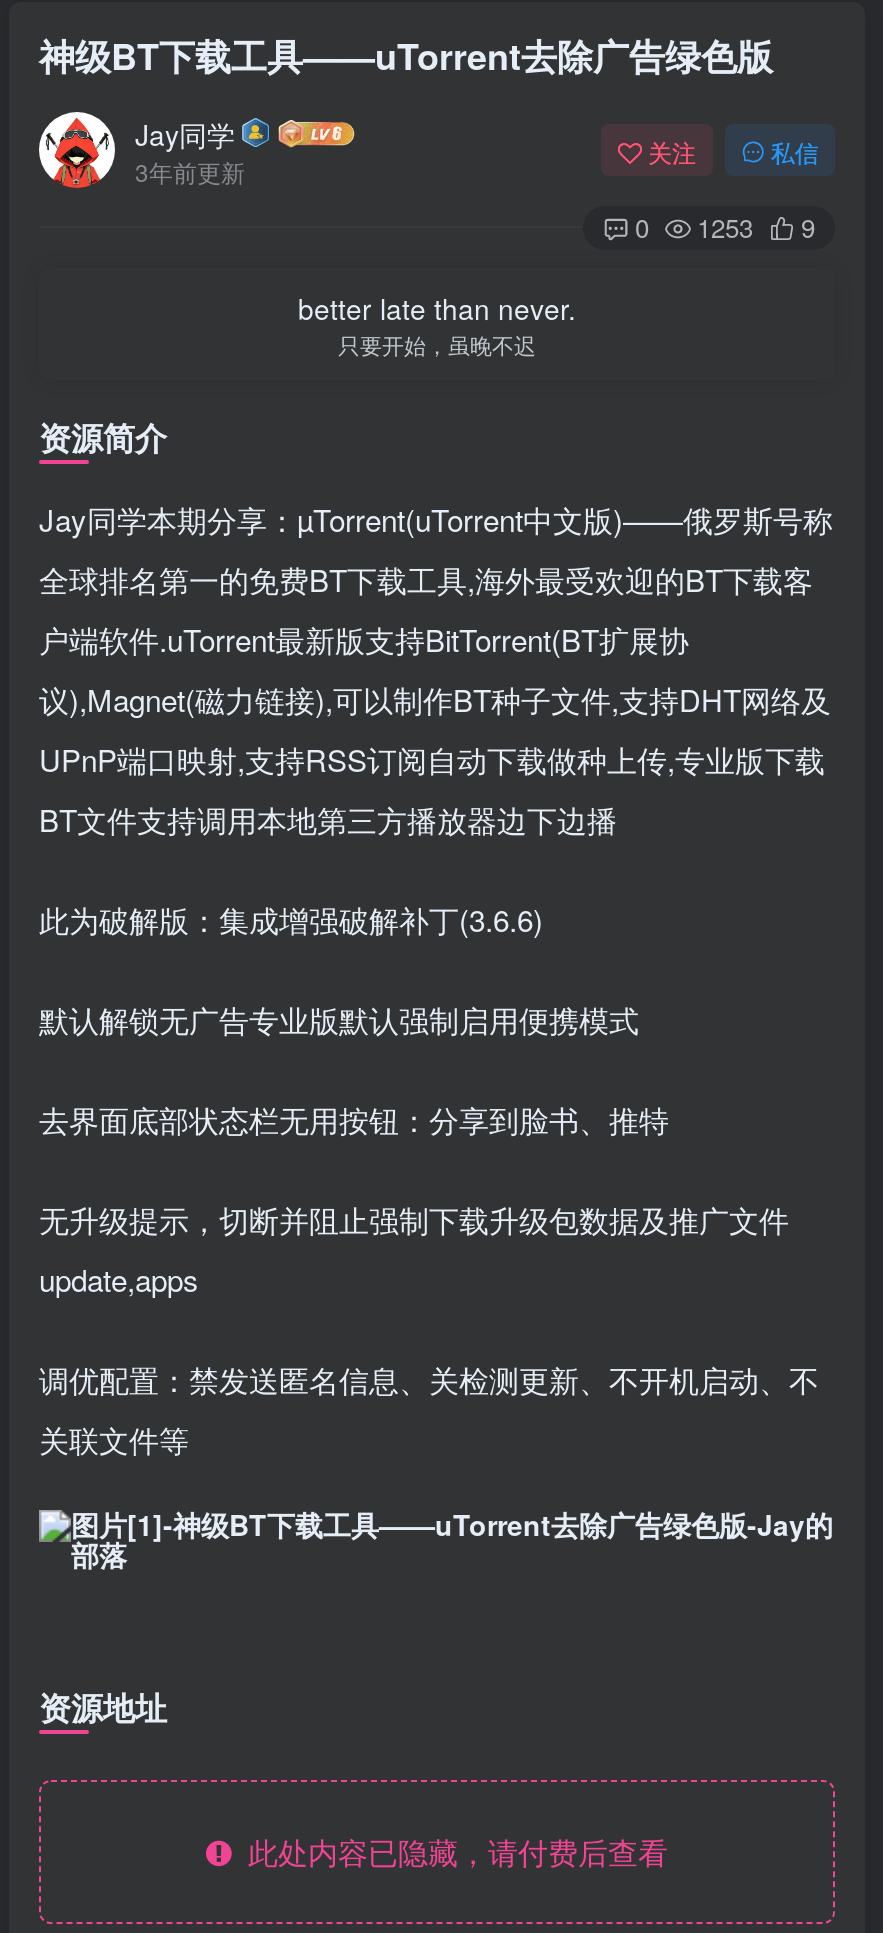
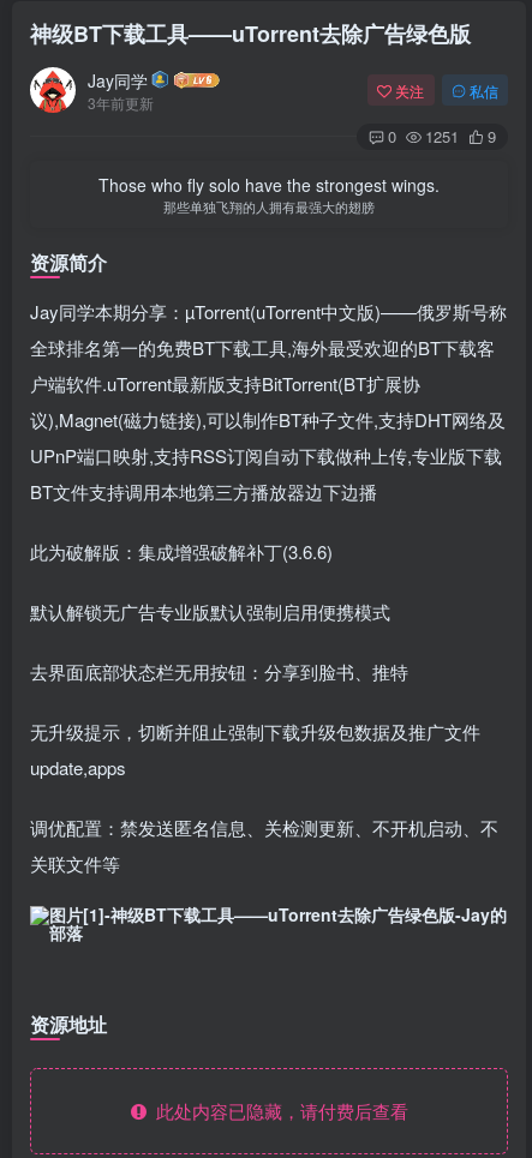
- 0 1253 9
+ 0 1251 9

- better late than never.
- 只要开始，虽晚不迟
+ Those who fly solo have the strongest wings.
+ 那些单独飞翔的人拥有最强大的翅膀
